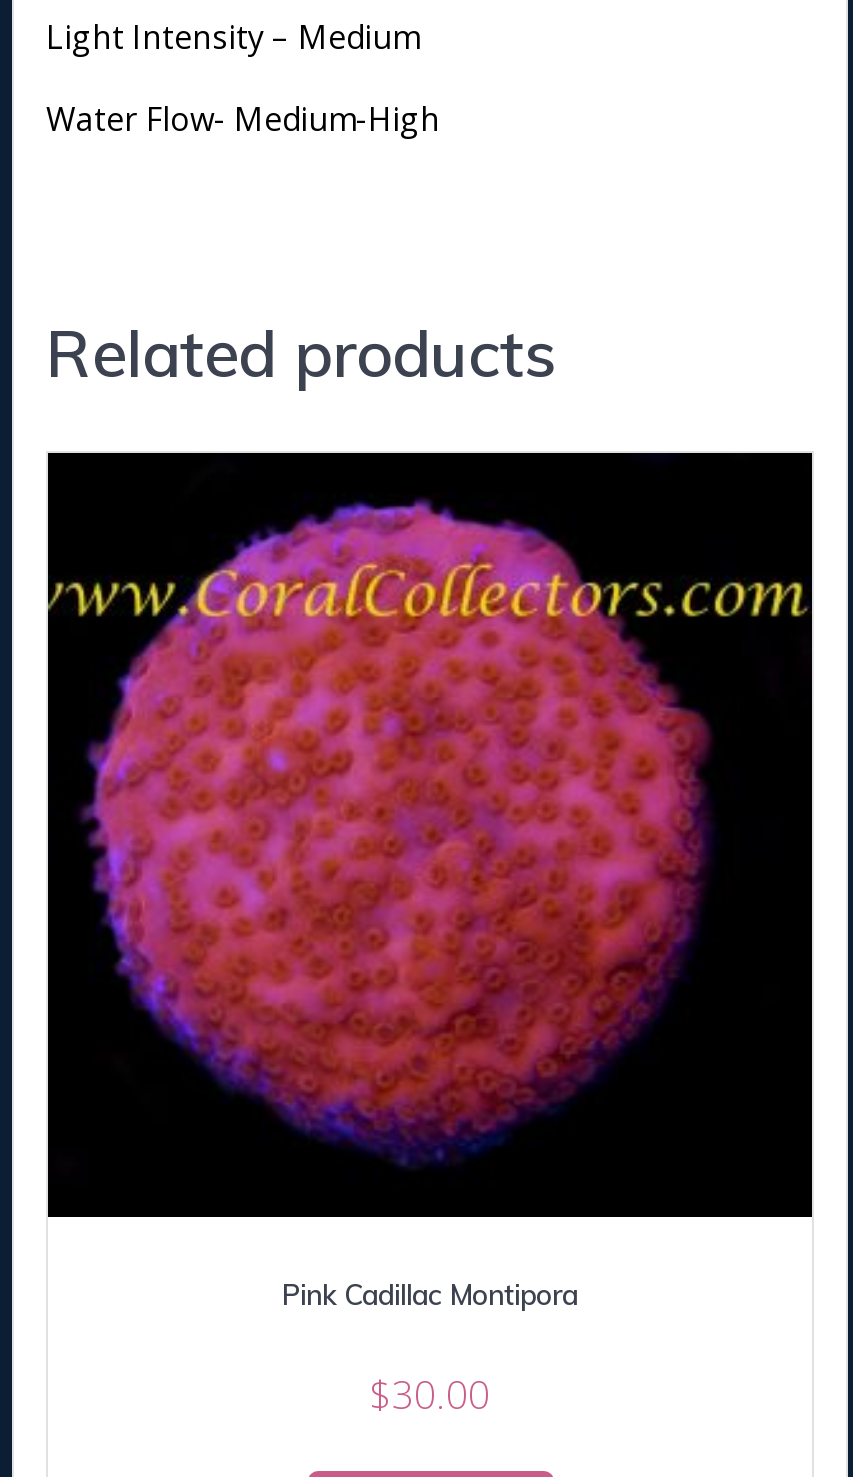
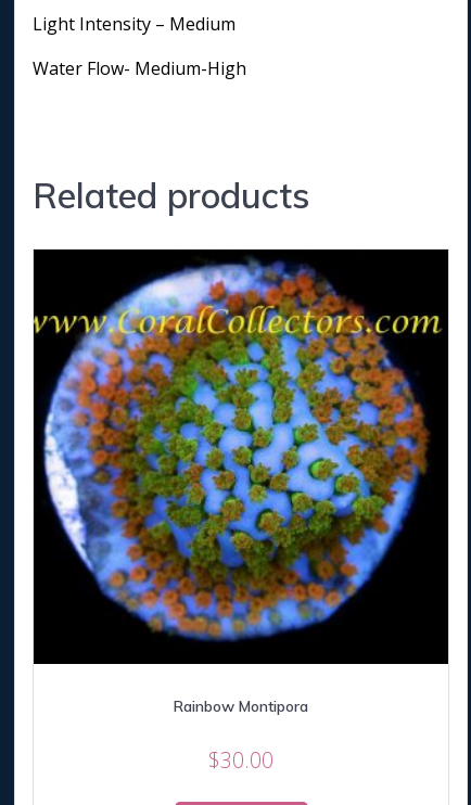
- [image]
+ [image]

- Pink Cadillac Montipora
+ Rainbow Montipora
